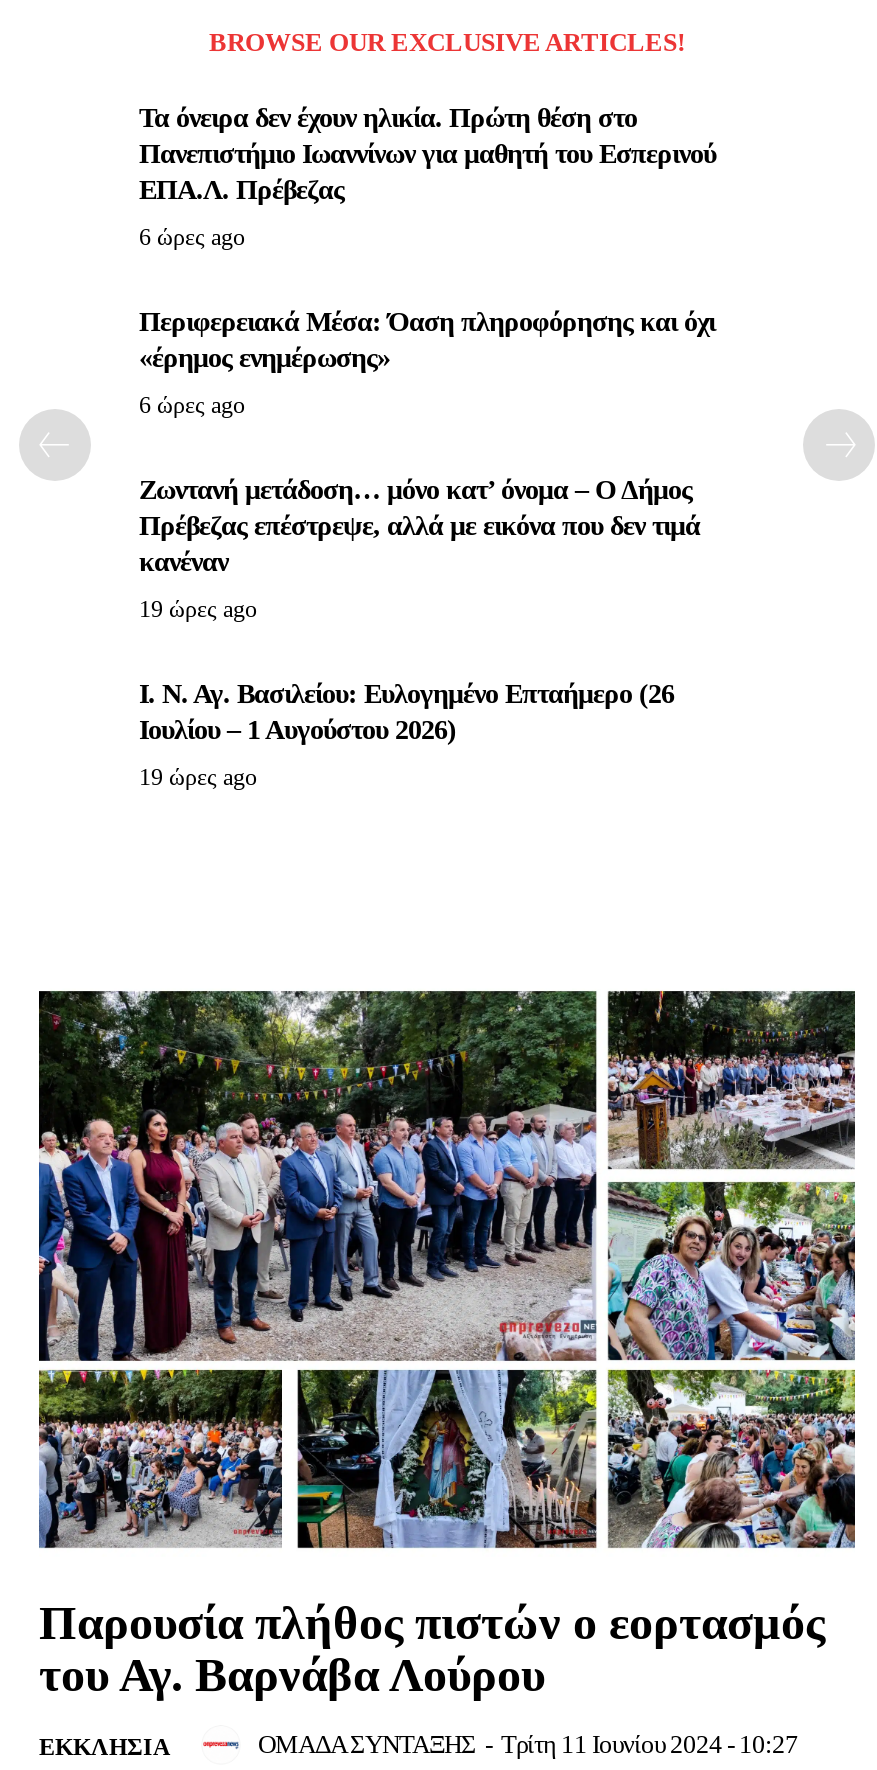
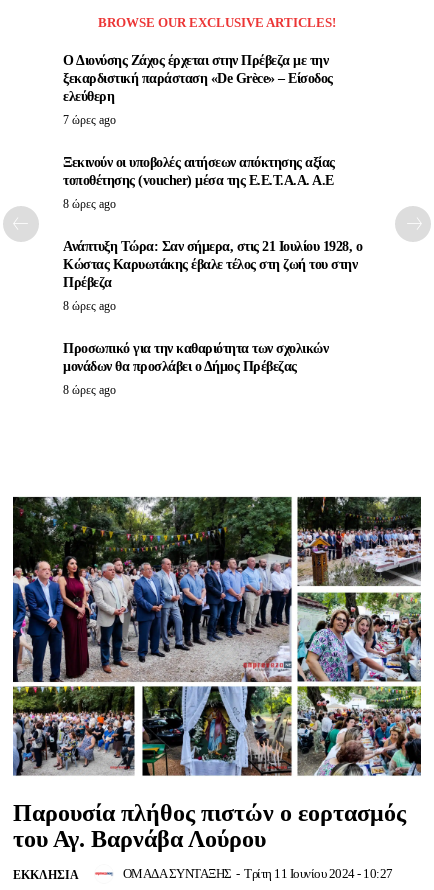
- Τα όνειρα δεν έχουν ηλικία. Πρώτη θέση στο
- Πανεπιστήμιο Ιωαννίνων για μαθητή του Εσπερινού
- ΕΠΑ.Λ. Πρέβεζας
+ Ο Διονύσης Ζάχος έρχεται στην Πρέβεζα με την
+ ξεκαρδιστική παράσταση «De Grèce» – Είσοδος
+ ελεύθερη

- 6 ώρες ago
+ 7 ώρες ago

- Περιφερειακά Μέσα: Όαση πληροφόρησης και όχι
- «έρημος ενημέρωσης»
+ Ξεκινούν οι υποβολές αιτήσεων απόκτησης αξίας
+ τοποθέτησης (voucher) μέσα της Ε.Ε.Τ.Α.Α. Α.Ε

- 6 ώρες ago
+ 8 ώρες ago

- Ζωντανή μετάδοση… μόνο κατ’ όνομα – Ο Δήμος
- Πρέβεζας επέστρεψε, αλλά με εικόνα που δεν τιμά
- κανέναν
+ Ανάπτυξη Τώρα: Σαν σήμερα, στις 21 Ιουλίου 1928, ο
+ Κώστας Καρυωτάκης έβαλε τέλος στη ζωή του στην
+ Πρέβεζα

- 19 ώρες ago
+ 8 ώρες ago

- Ι. Ν. Αγ. Βασιλείου: Ευλογημένο Επταήμερο (26
- Ιουλίου – 1 Αυγούστου 2026)
+ Προσωπικό για την καθαριότητα των σχολικών
+ μονάδων θα προσλάβει ο Δήμος Πρέβεζας

- 19 ώρες ago
+ 8 ώρες ago
